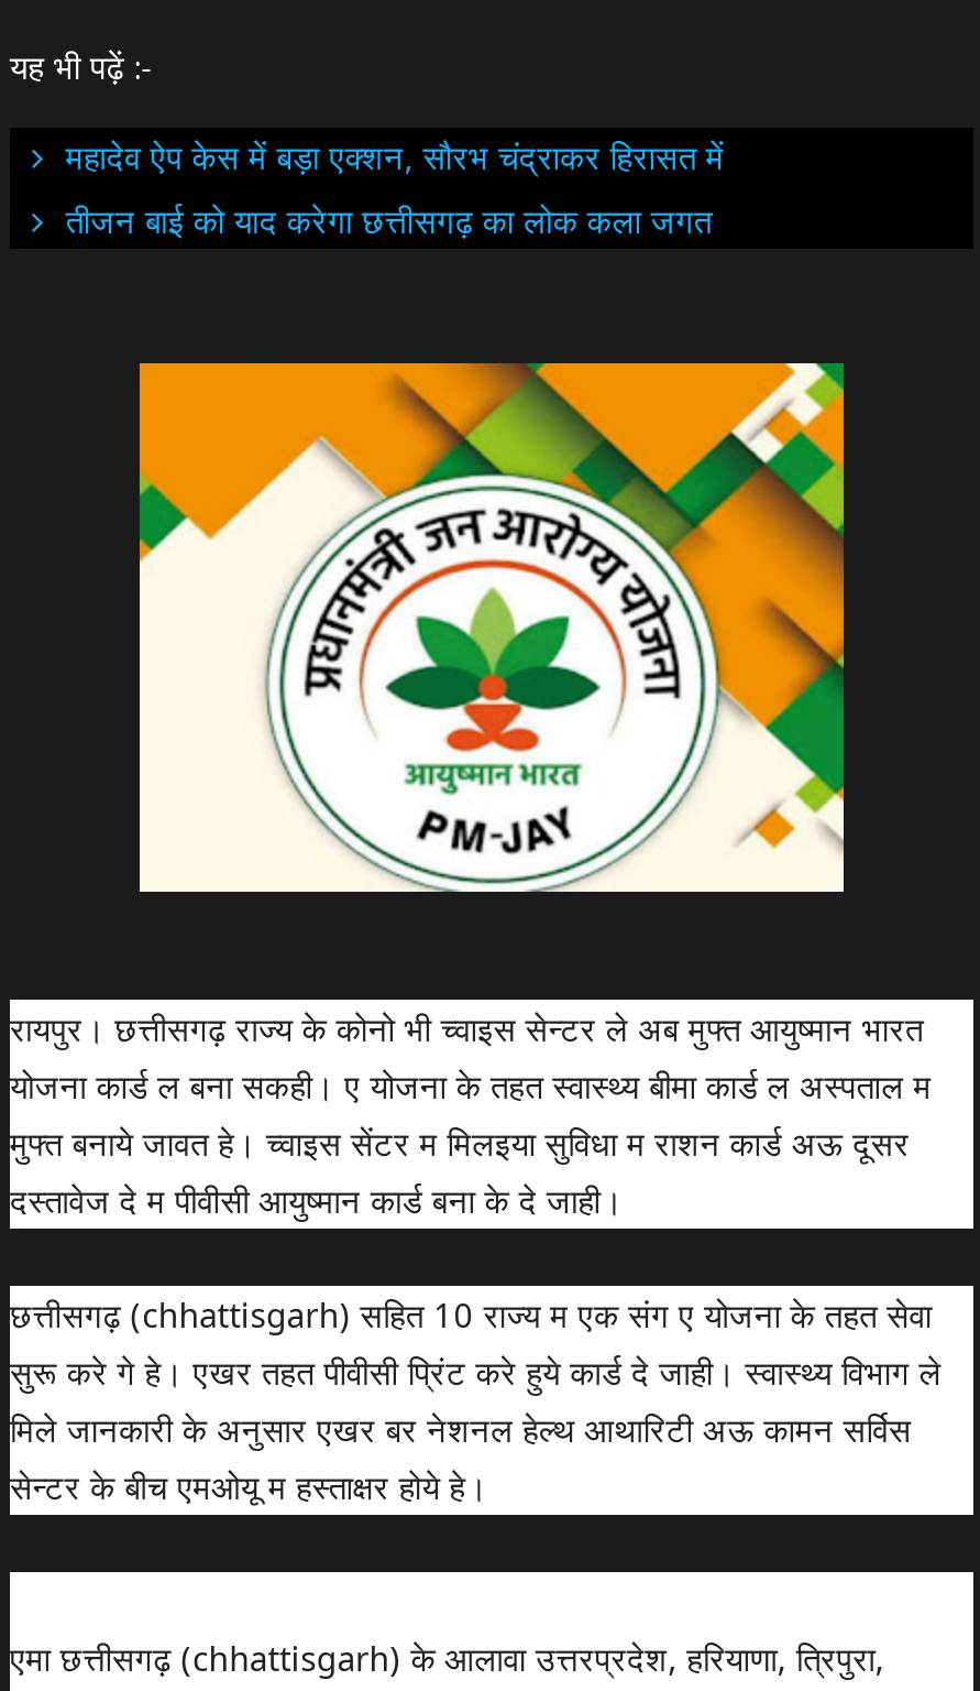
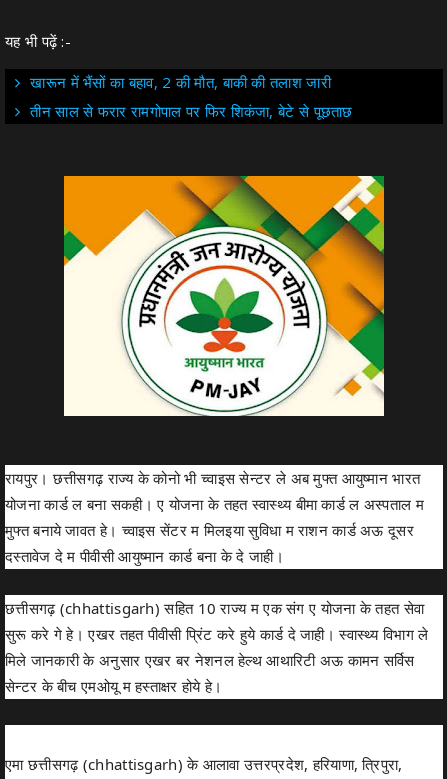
- महादेव ऐप केस में बड़ा एक्शन, सौरभ चंद्राकर हिरासत में
- तीजन बाई को याद करेगा छत्तीसगढ़ का लोक कला जगत
+ खारून में भैंसों का बहाव, 2 की मौत, बाकी की तलाश जारी
+ तीन साल से फरार रामगोपाल पर फिर शिकंजा, बेटे से पूछताछ
